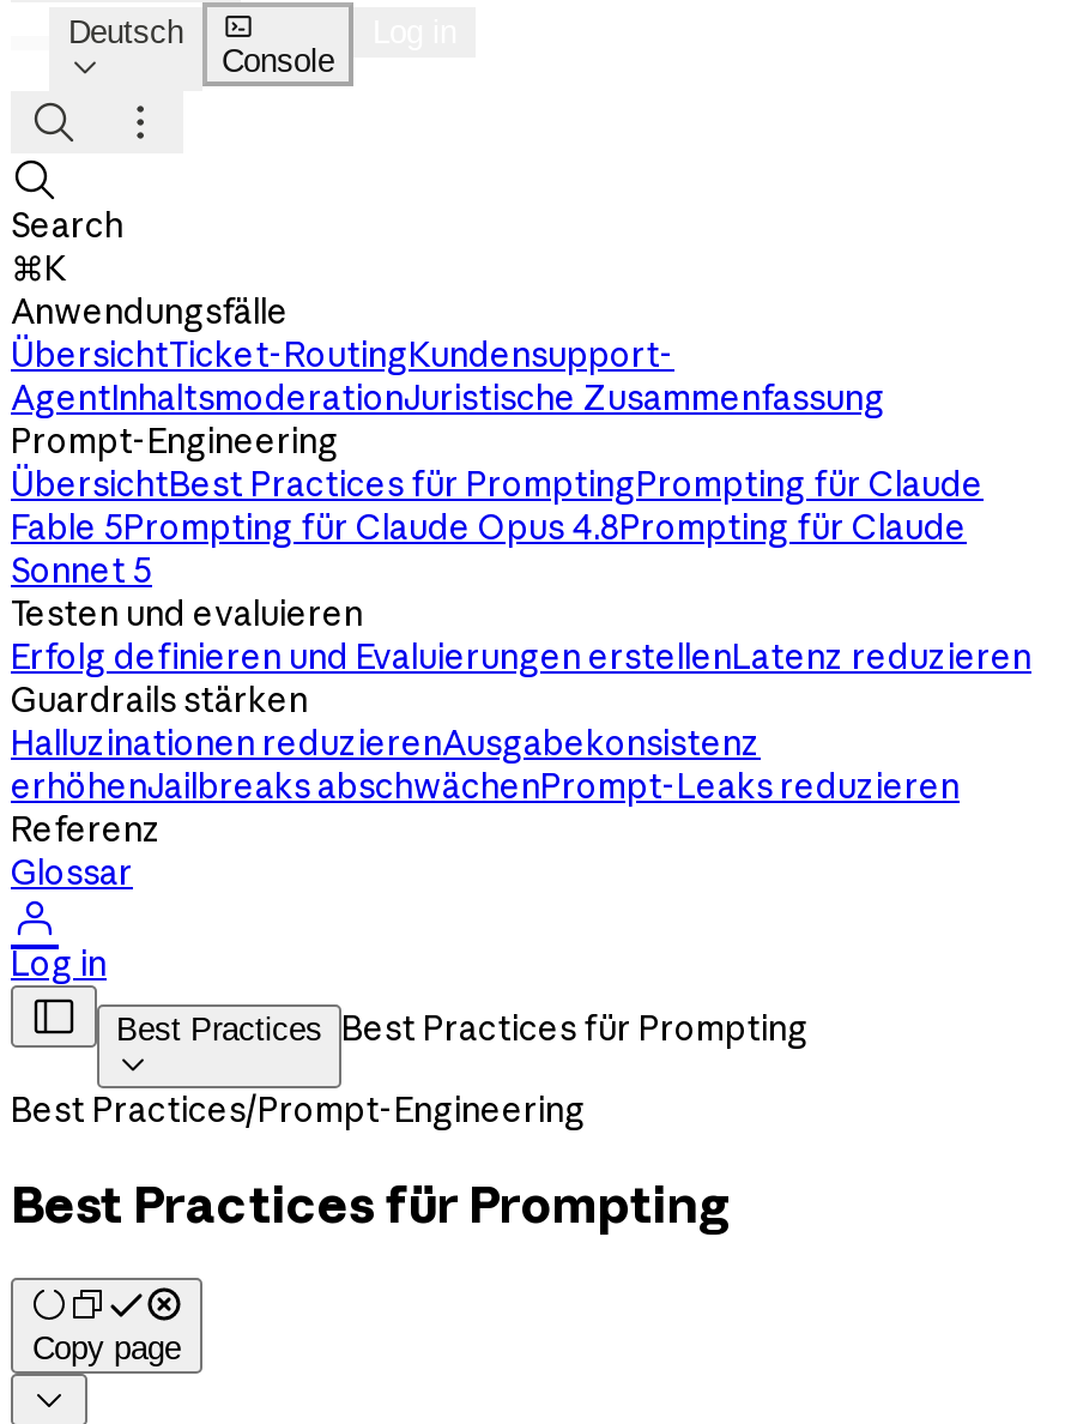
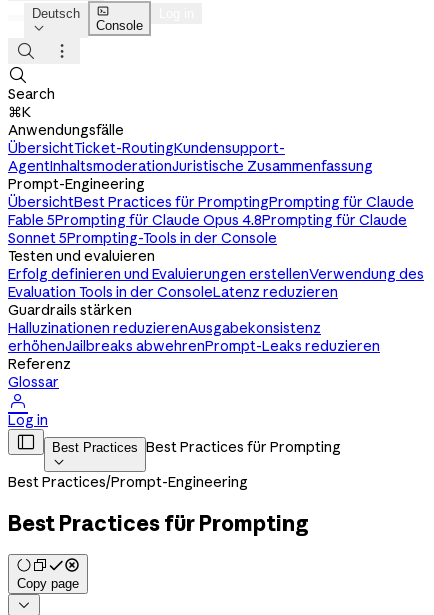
- Sonnet 5
+ Sonnet 5Prompting-Tools in der Console

- Erfolg definieren und Evaluierungen erstellenLatenz reduzieren
+ Erfolg definieren und Evaluierungen erstellenVerwendung des
+ Evaluation Tools in der ConsoleLatenz reduzieren

- erhöhenJailbreaks abschwächenPrompt-Leaks reduzieren
+ erhöhenJailbreaks abwehrenPrompt-Leaks reduzieren
